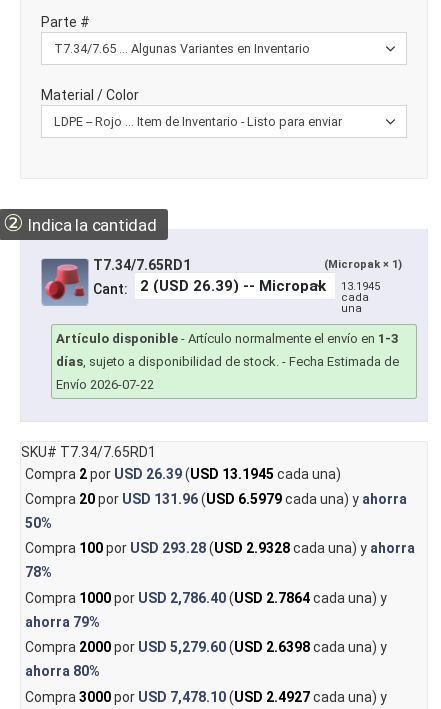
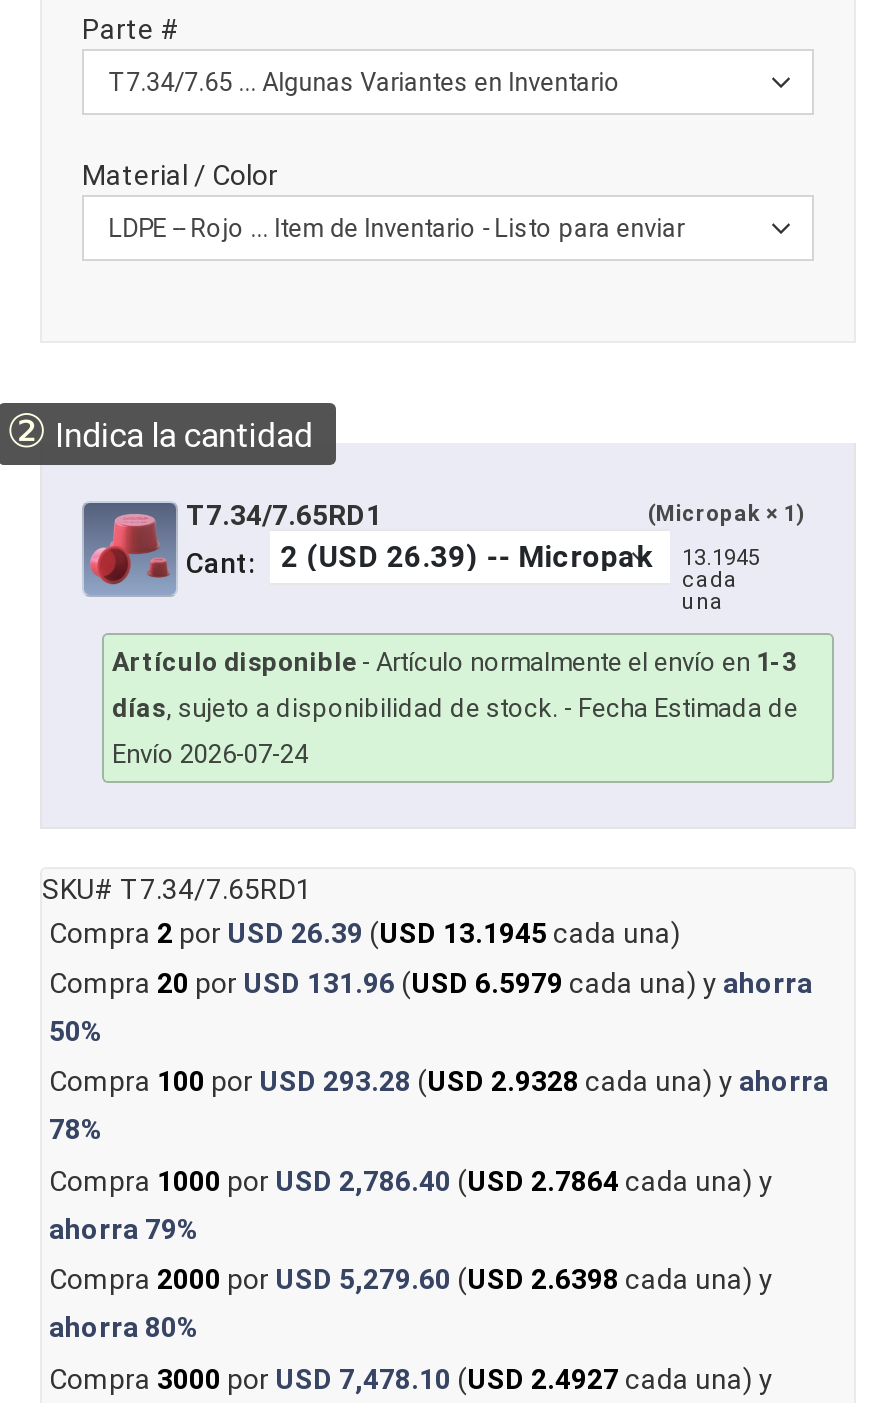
- Envío 2026-07-22
+ Envío 2026-07-24
